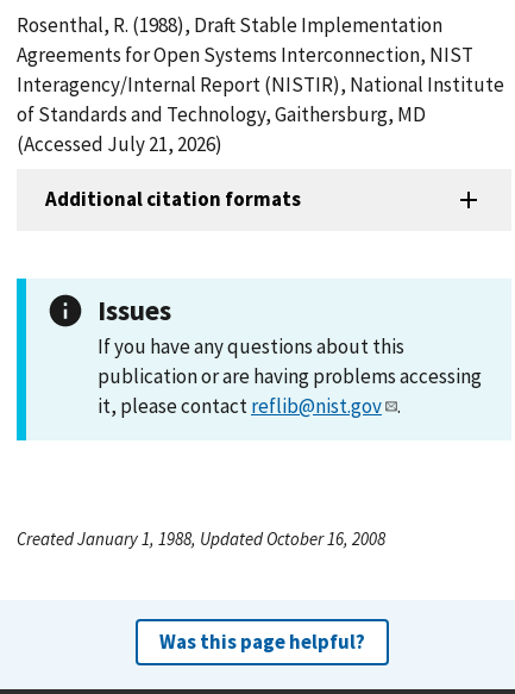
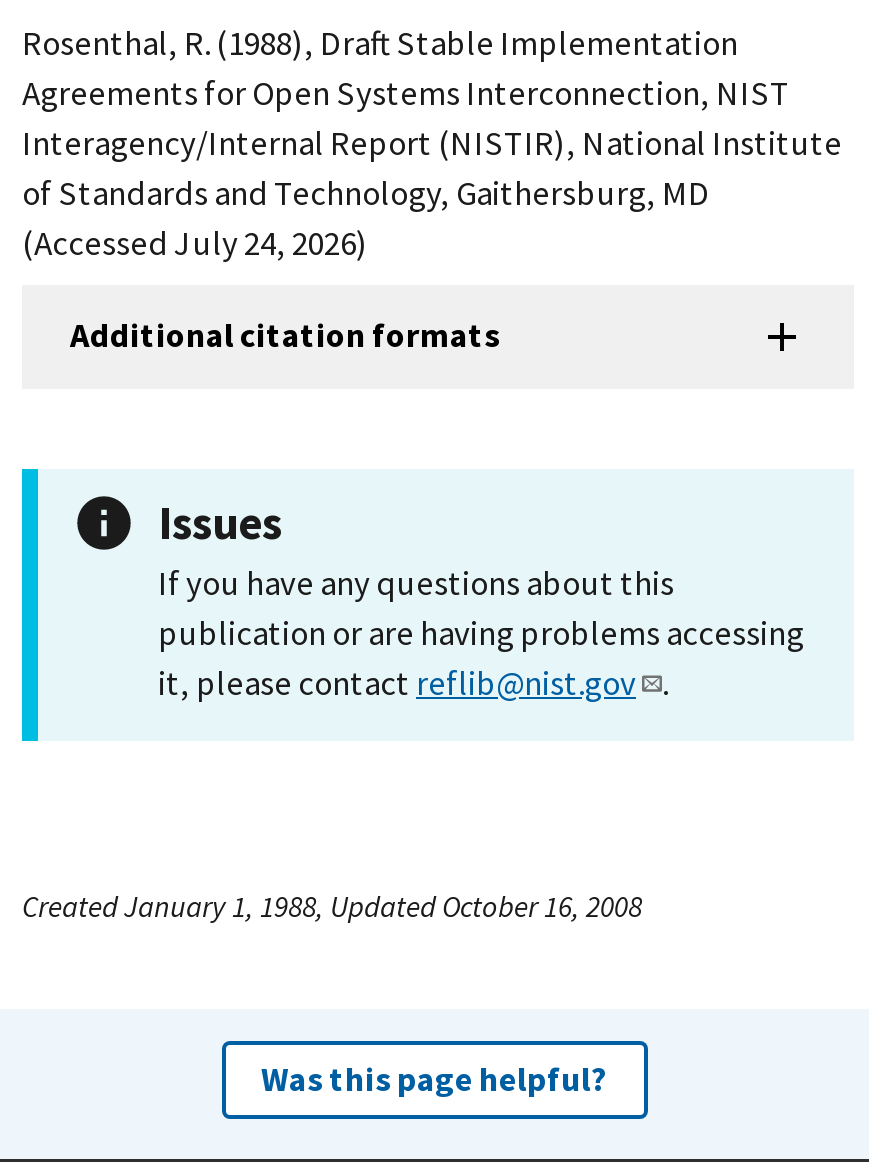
- (Accessed July 21, 2026)
+ (Accessed July 24, 2026)
